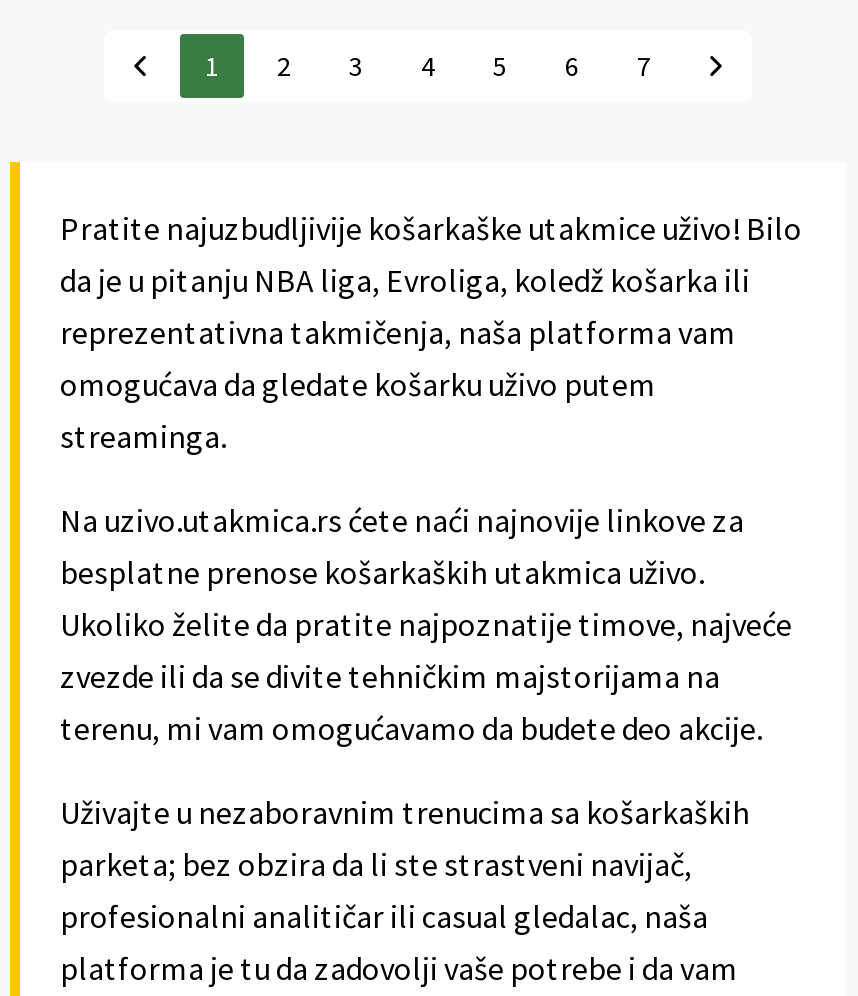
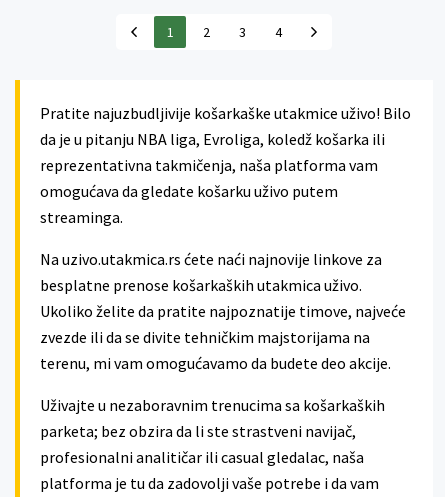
- 5
- 6
- 7
